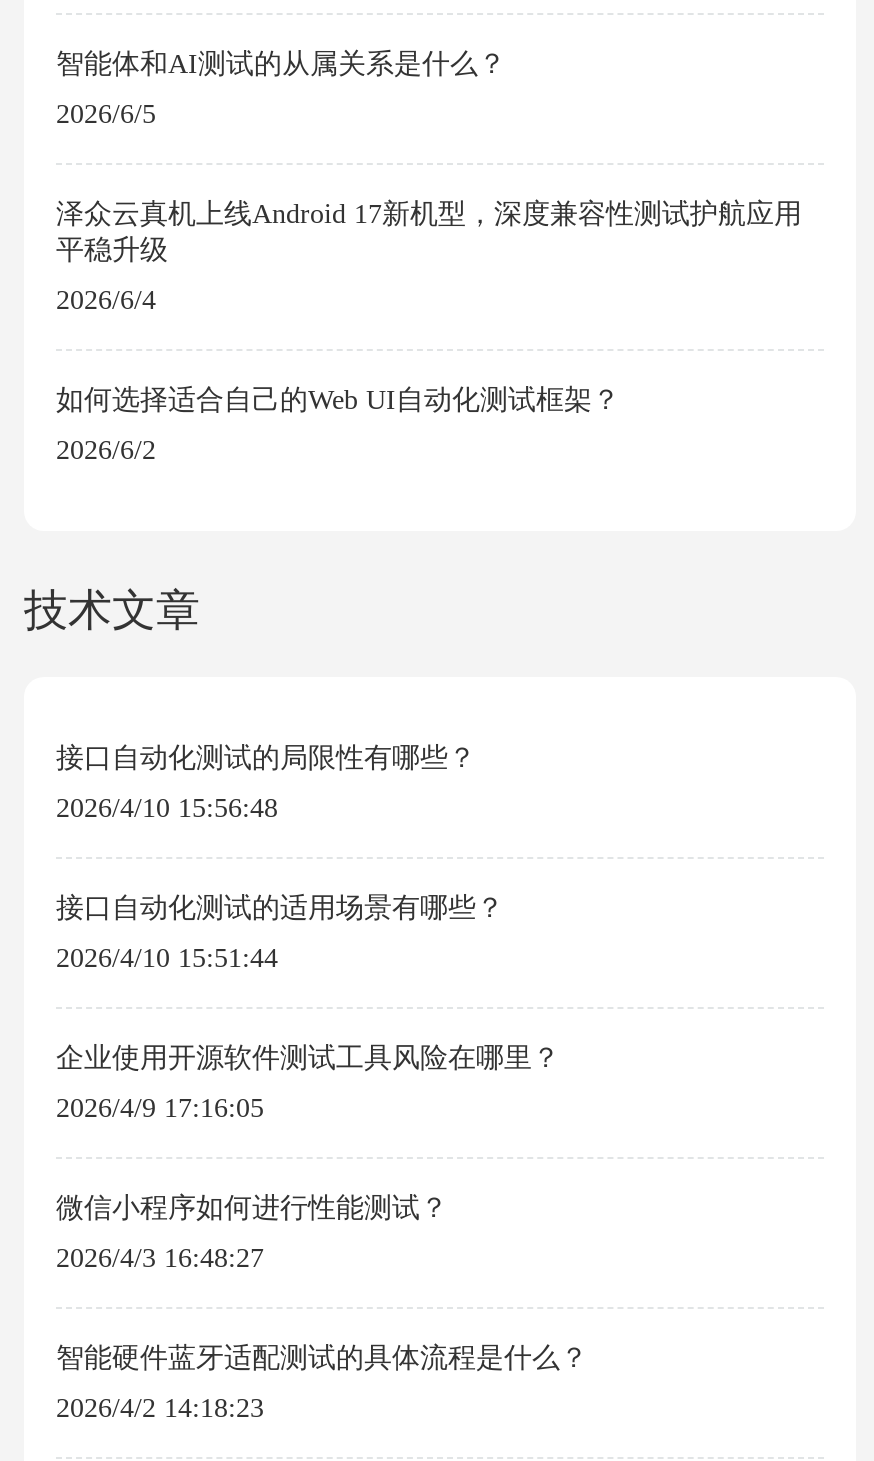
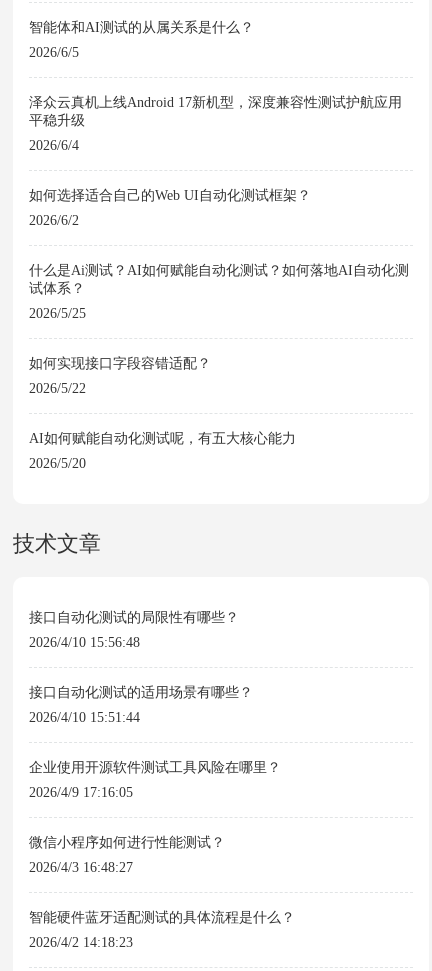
+ 什么是Ai测试？AI如何赋能自动化测试？如何落地AI自动化测
+ 试体系？
+ 2026/5/25
+ 如何实现接口字段容错适配？
+ 2026/5/22
+ AI如何赋能自动化测试呢，有五大核心能力
+ 2026/5/20
